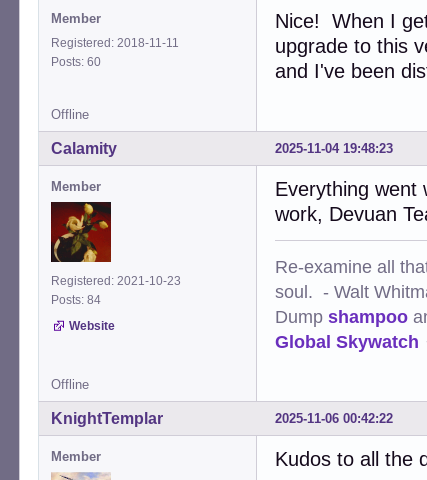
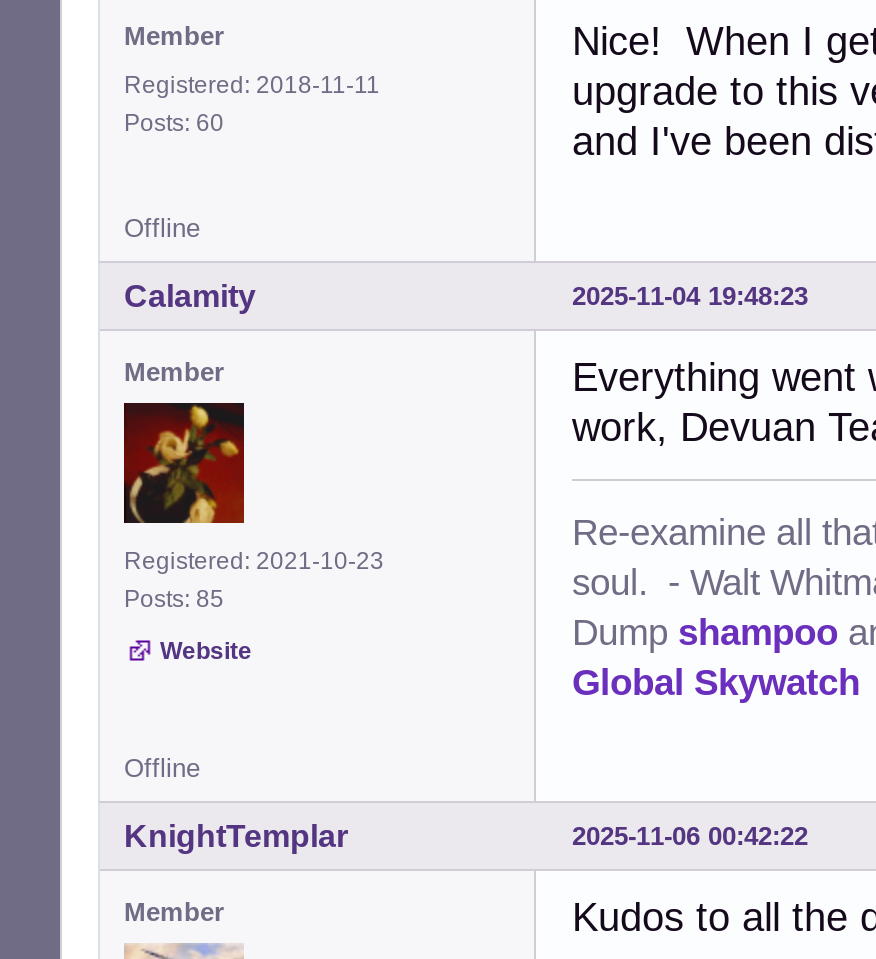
- Posts: 84
+ Posts: 85
